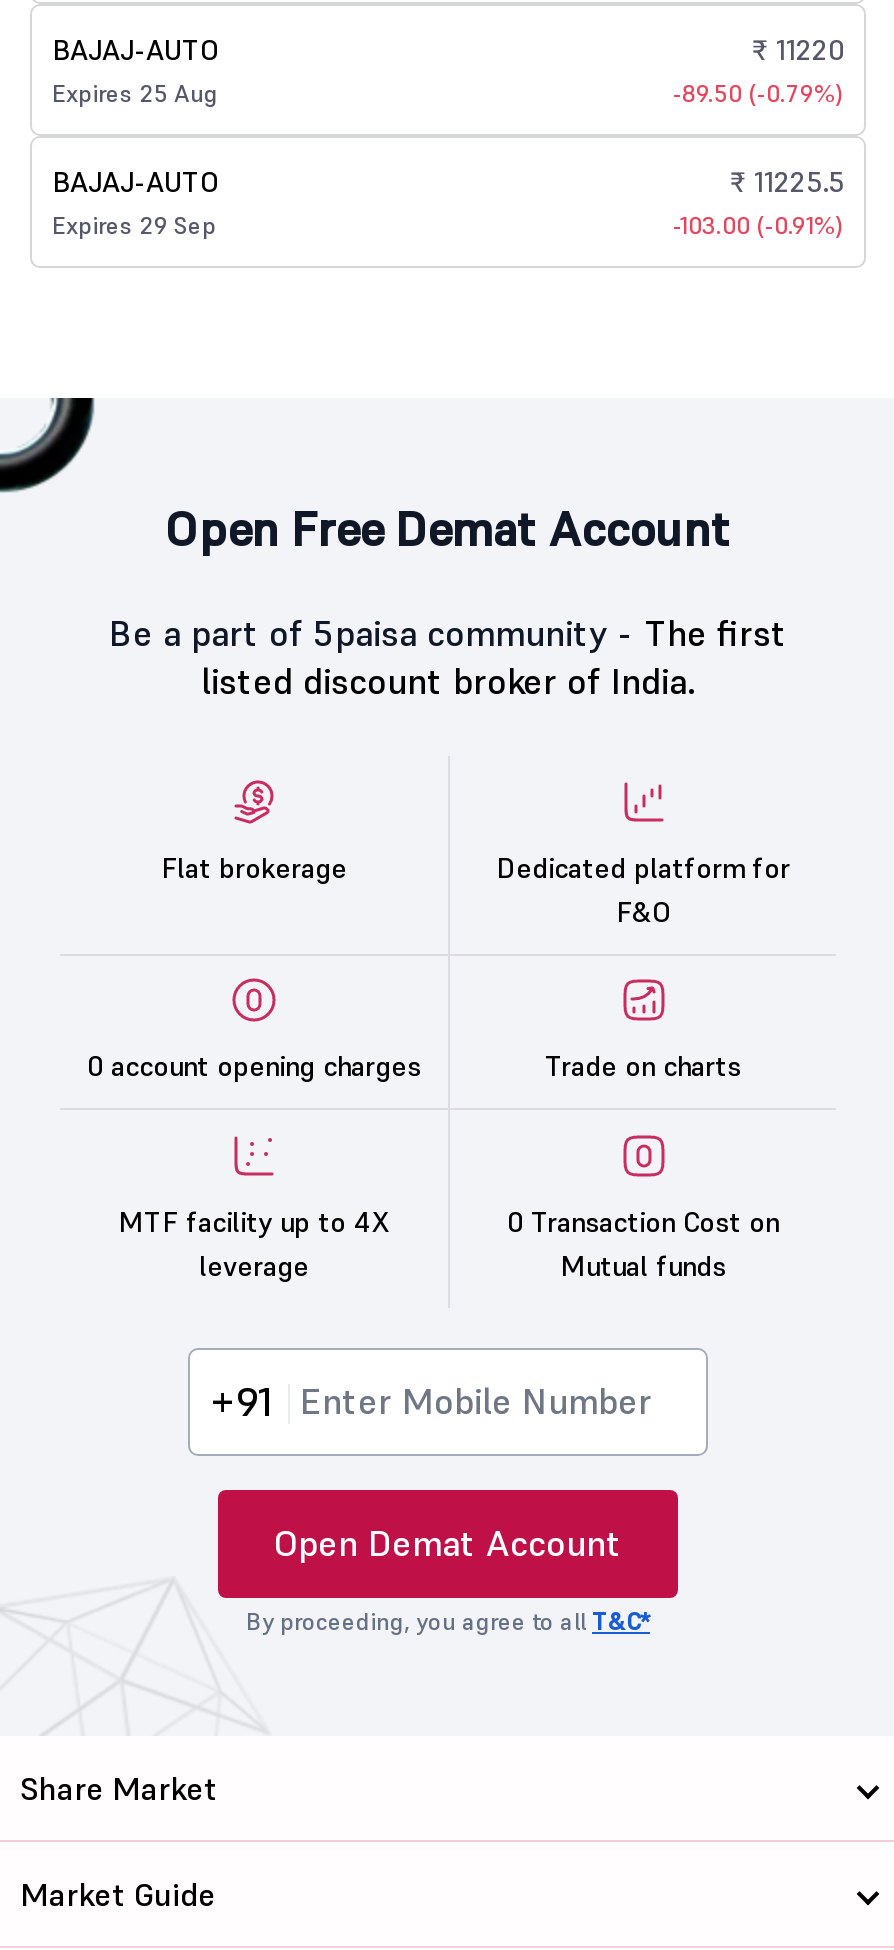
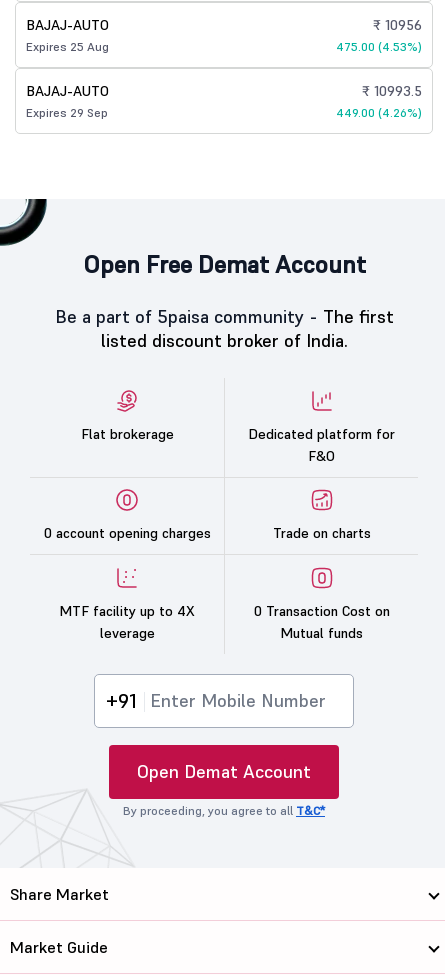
- ₹ 11220
+ ₹ 10956

- -89.50 (-0.79%)
+ 475.00 (4.53%)

- ₹ 11225.5
+ ₹ 10993.5

- -103.00 (-0.91%)
+ 449.00 (4.26%)
